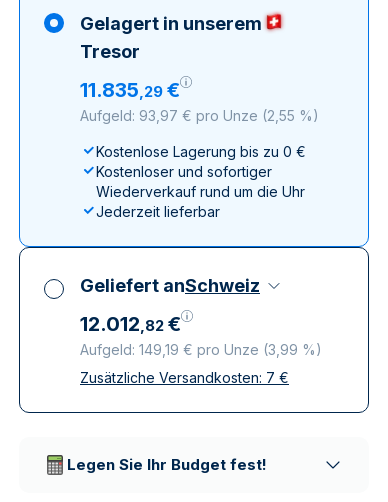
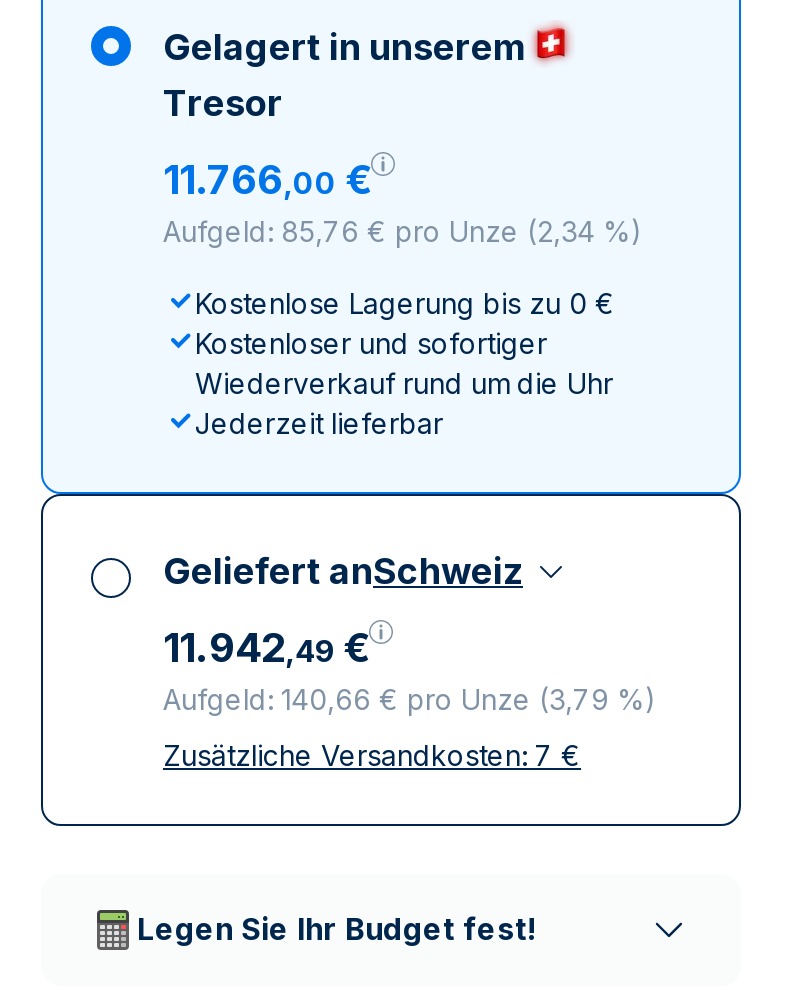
- 11.835,29 €
+ 11.766,00 €

- Aufgeld: 93,97 € pro Unze (2,55 %)
+ Aufgeld: 85,76 € pro Unze (2,34 %)

- 12.012,82 €
+ 11.942,49 €

- Aufgeld: 149,19 € pro Unze (3,99 %)
+ Aufgeld: 140,66 € pro Unze (3,79 %)
